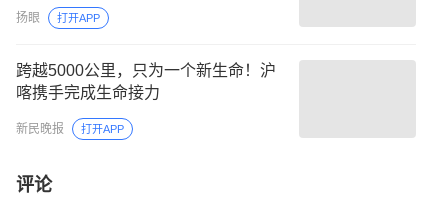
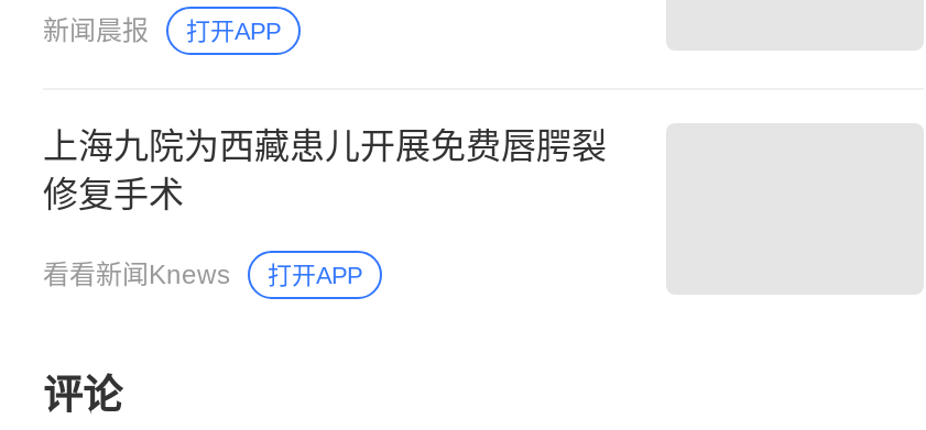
- 扬眼
+ 新闻晨报

- 跨越5000公里，只为一个新生命！沪
- 喀携手完成生命接力
+ 上海九院为西藏患儿开展免费唇腭裂
+ 修复手术

- 新民晚报
+ 看看新闻Knews
